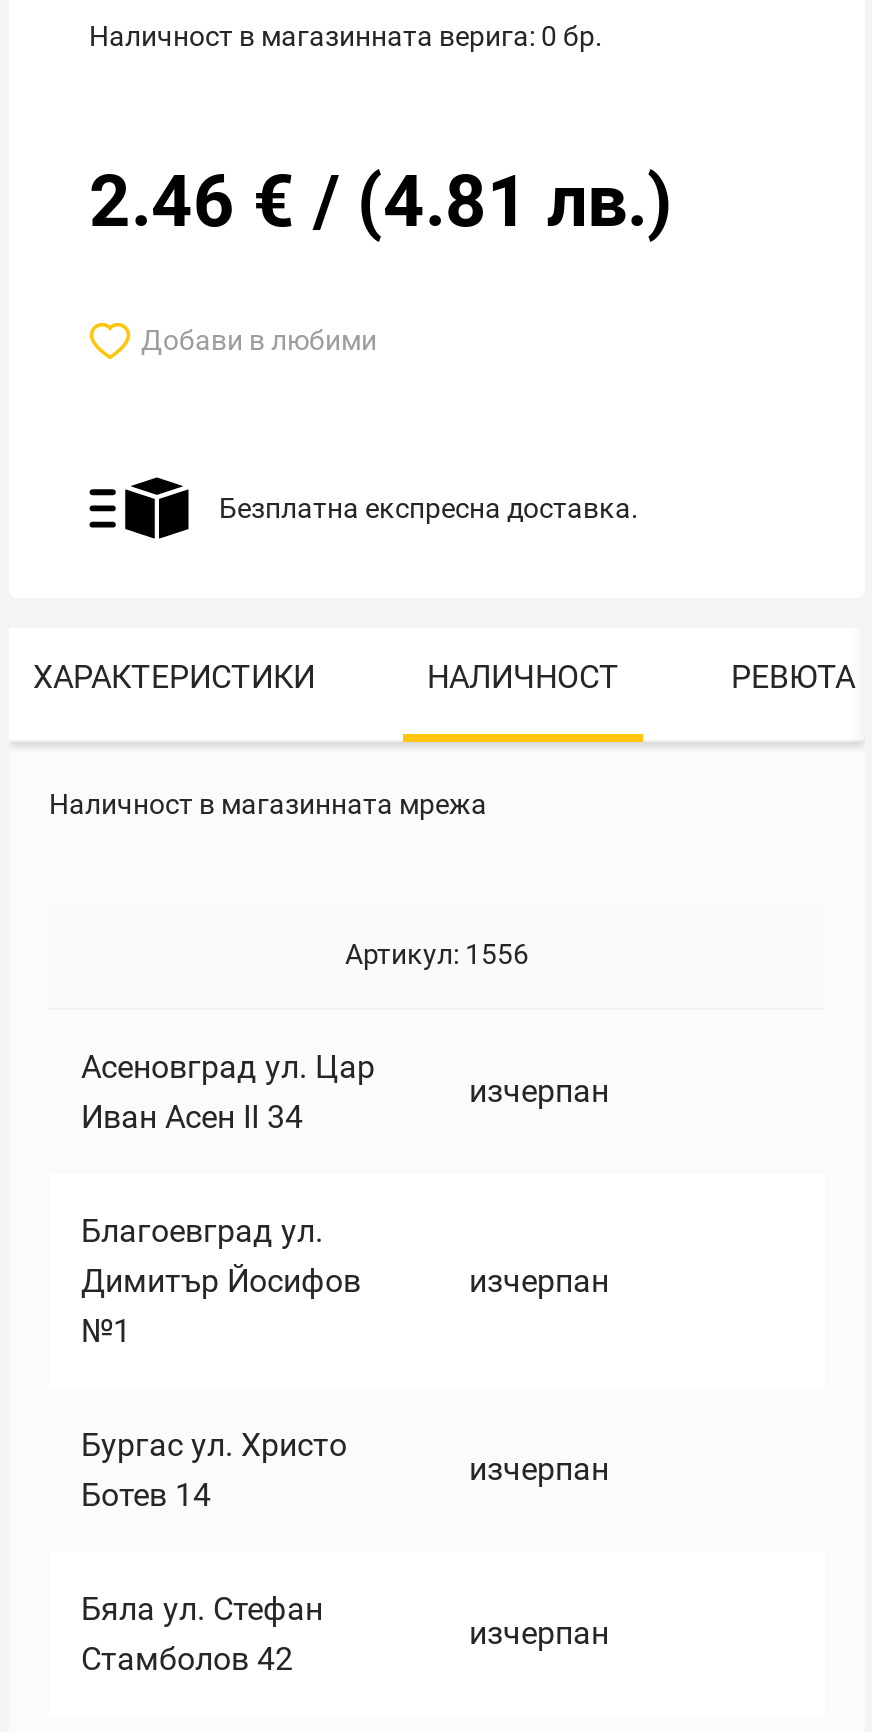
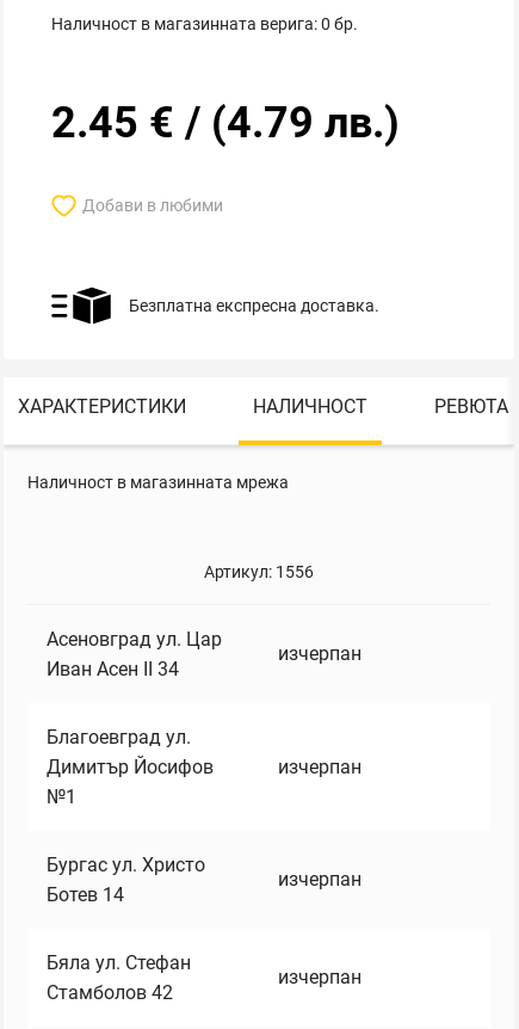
- 2.46 €/ (4.81 лв.)
+ 2.45 €/ (4.79 лв.)
